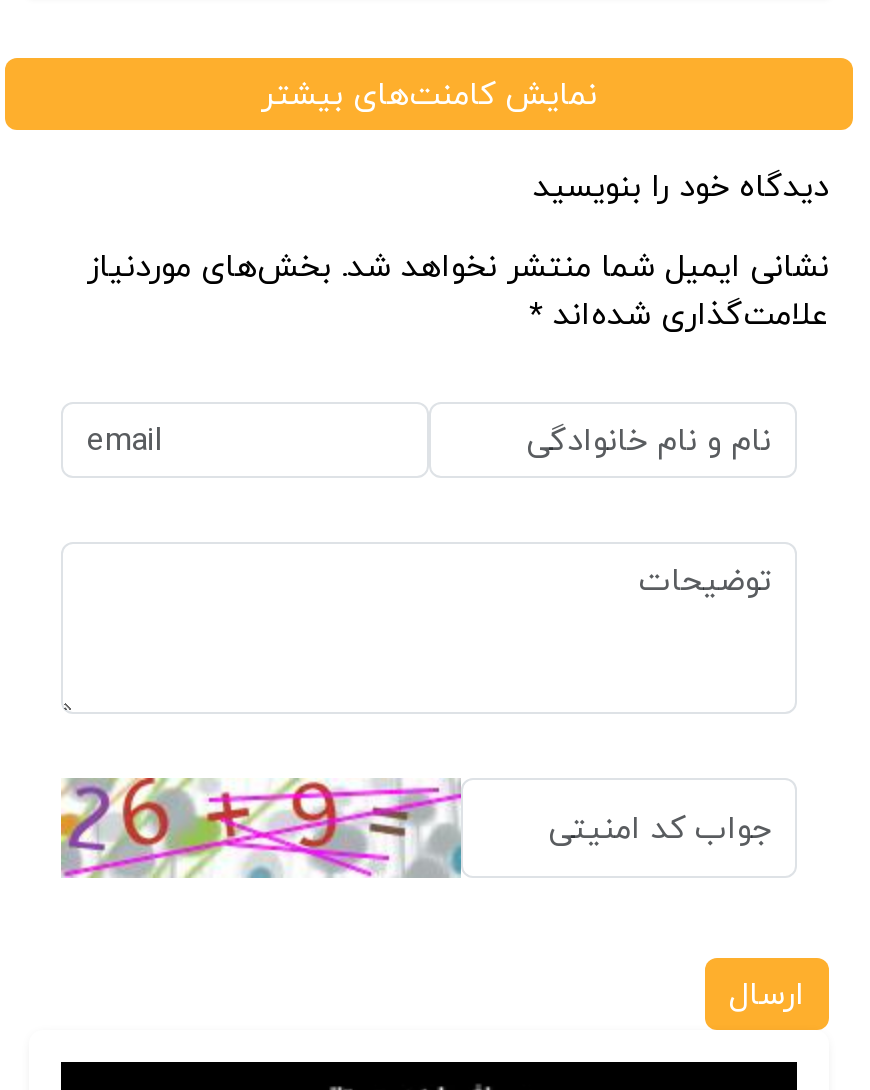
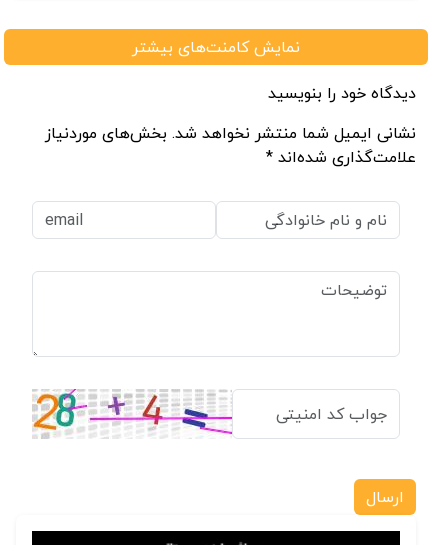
- [image]
+ [image]
